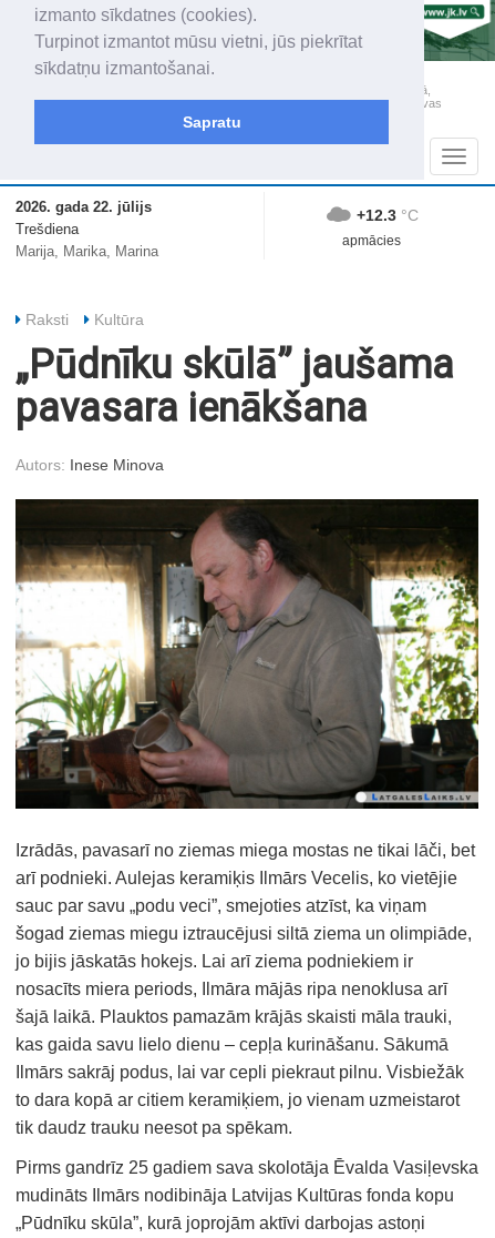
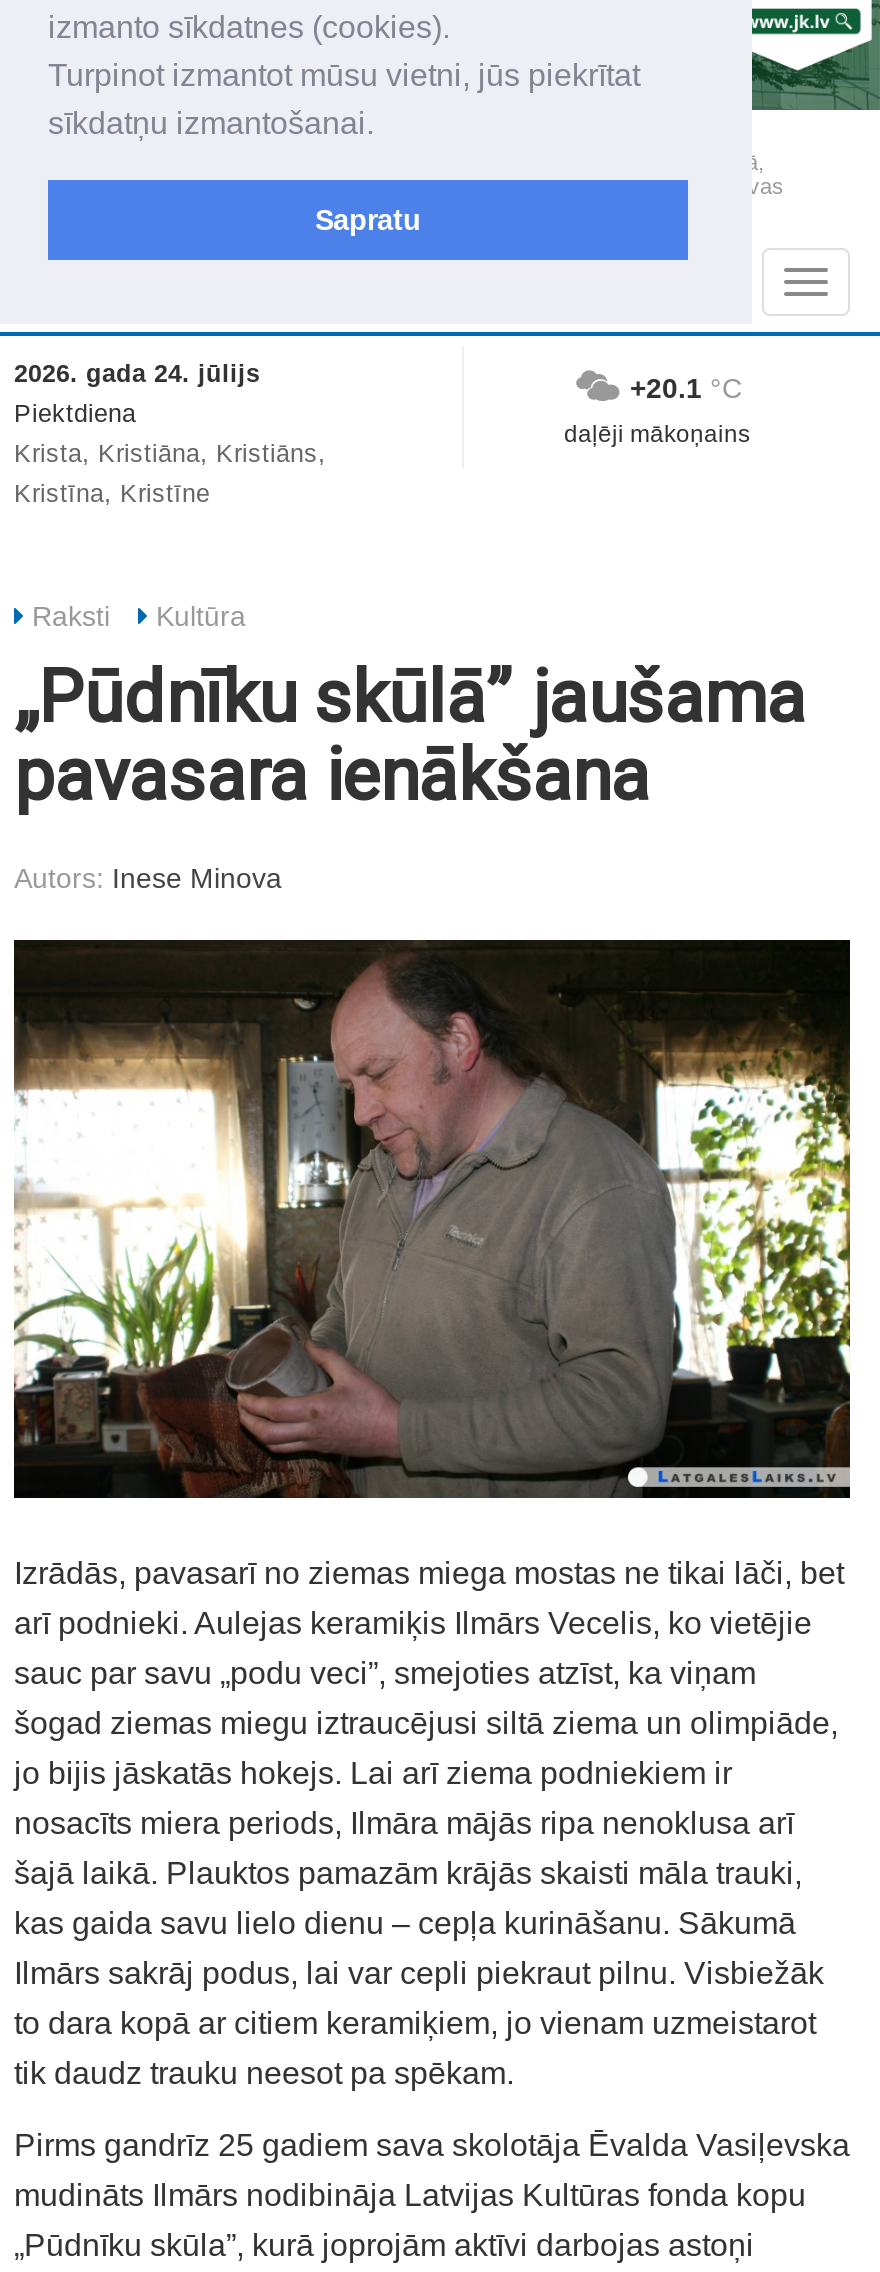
- 2026. gada 22. jūlijs
- Trešdiena
- Marija, Marika, Marina
+ 2026. gada 24. jūlijs
+ Piektdiena
+ Krista, Kristiāna, Kristiāns,
+ Kristīna, Kristīne

- +12.3 °C
+ +20.1 °C

- apmācies
+ daļēji mākoņains
